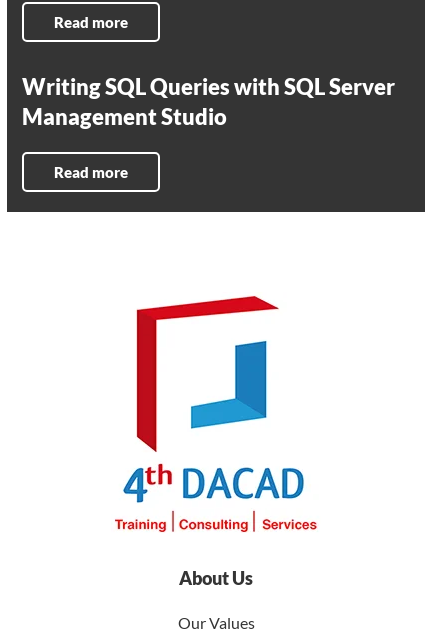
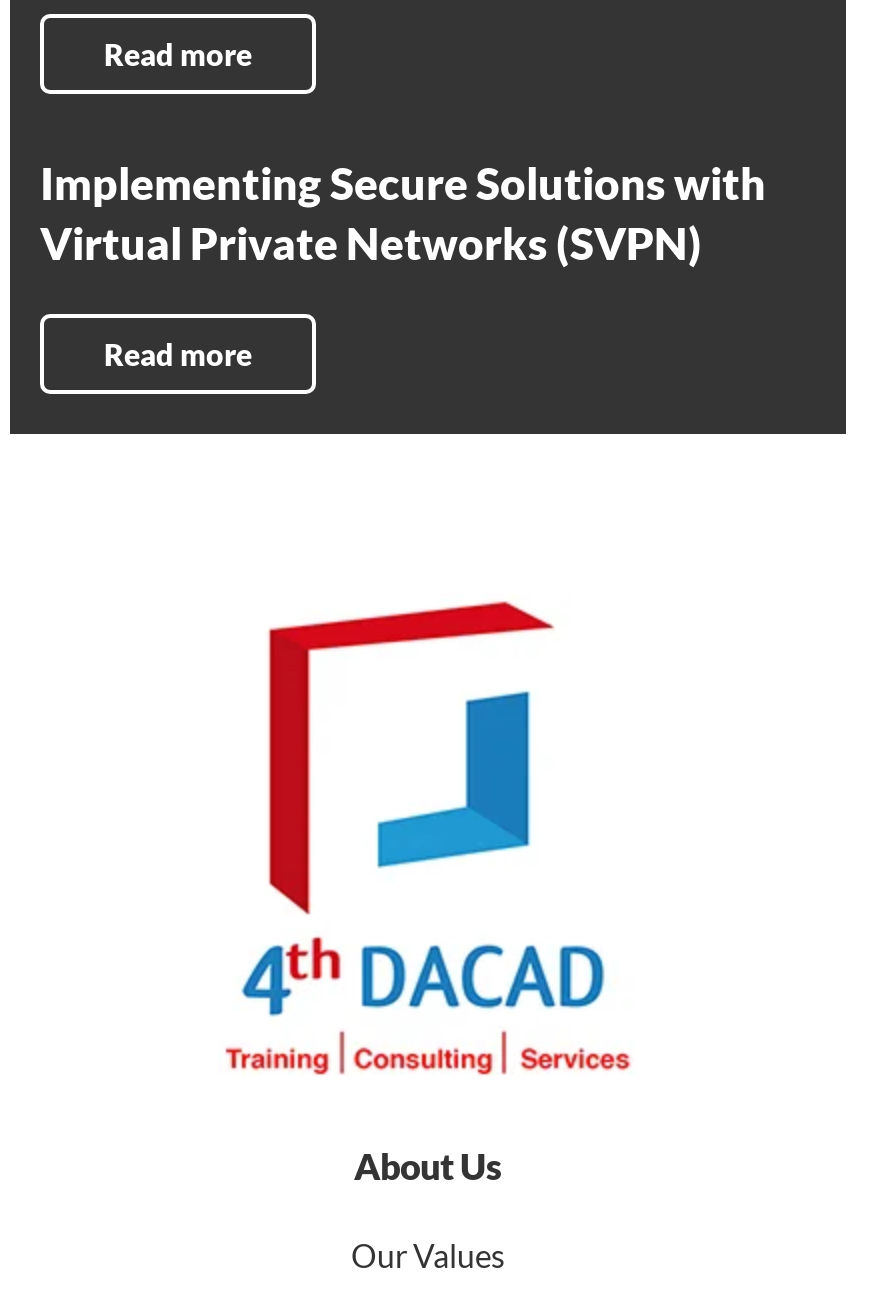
- Writing SQL Queries with SQL Server
- Management Studio
+ Implementing Secure Solutions with
+ Virtual Private Networks (SVPN)
